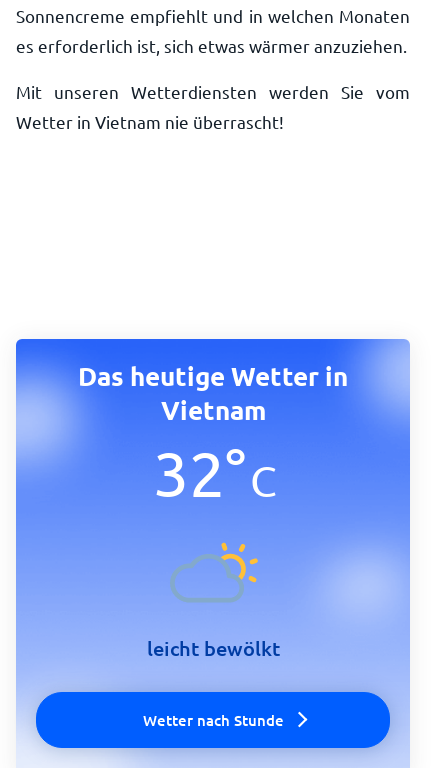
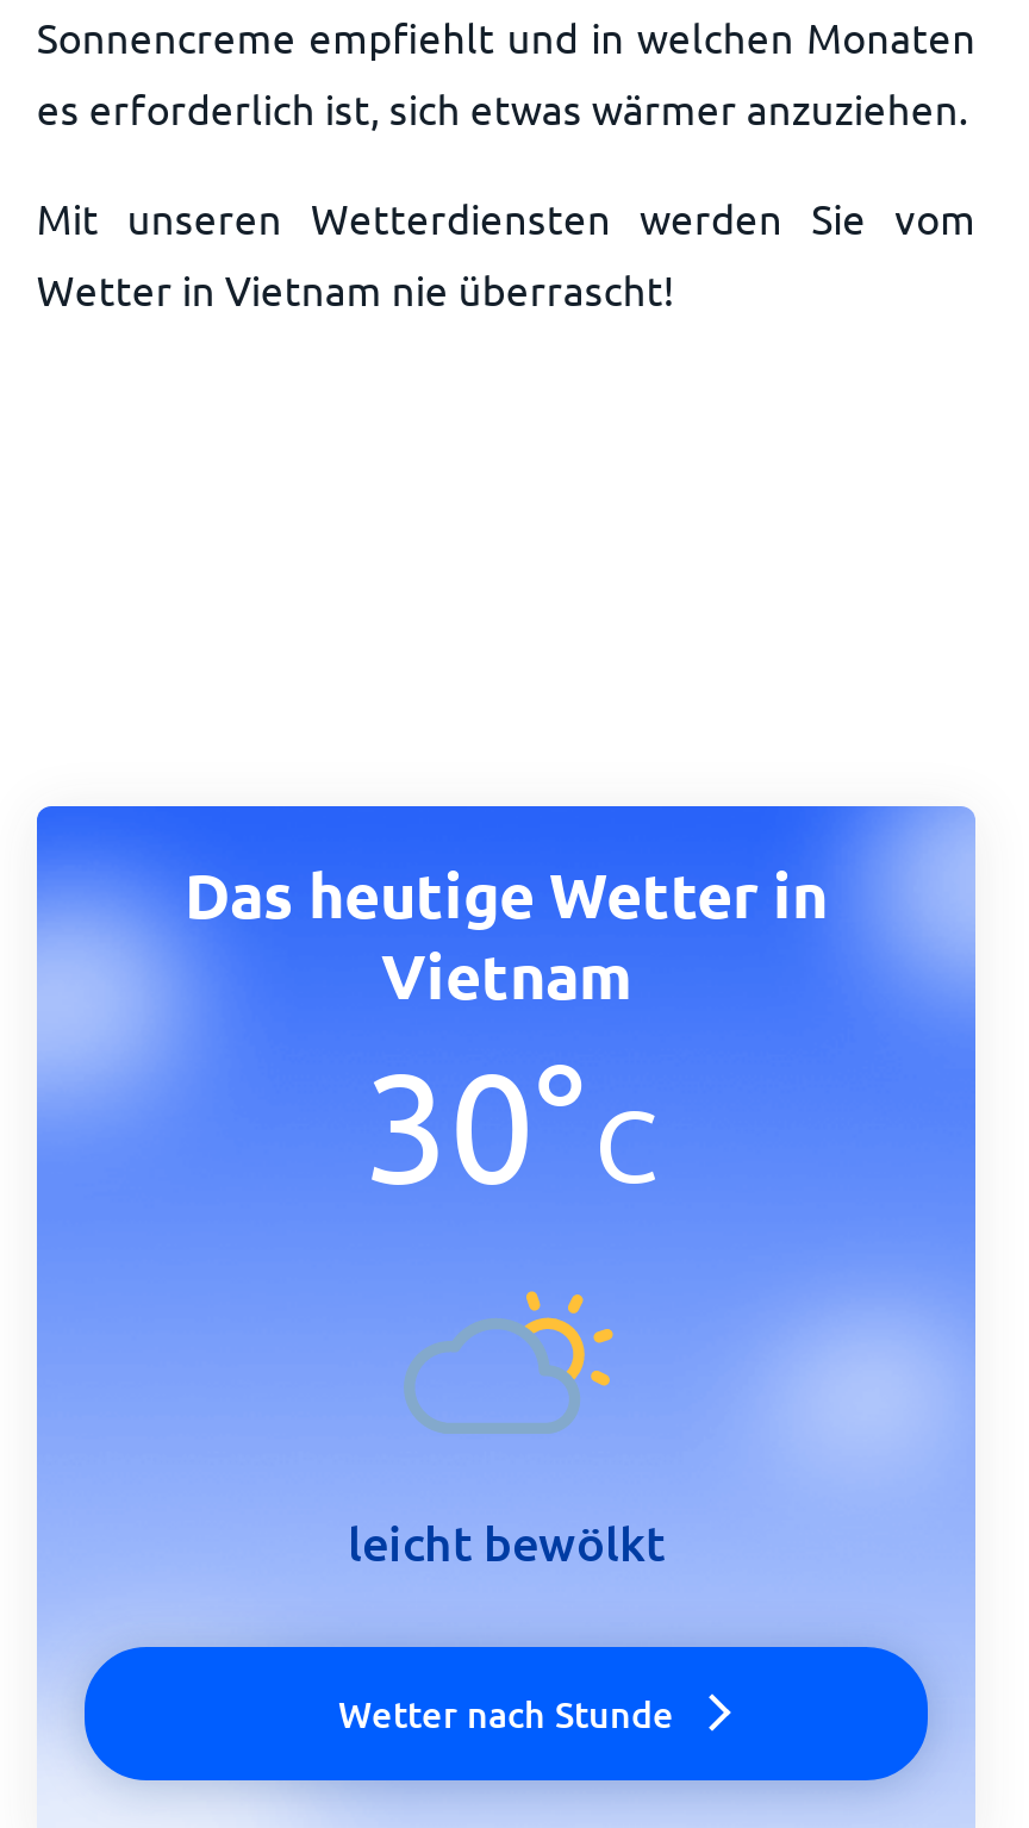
- 32° C
+ 30° C
